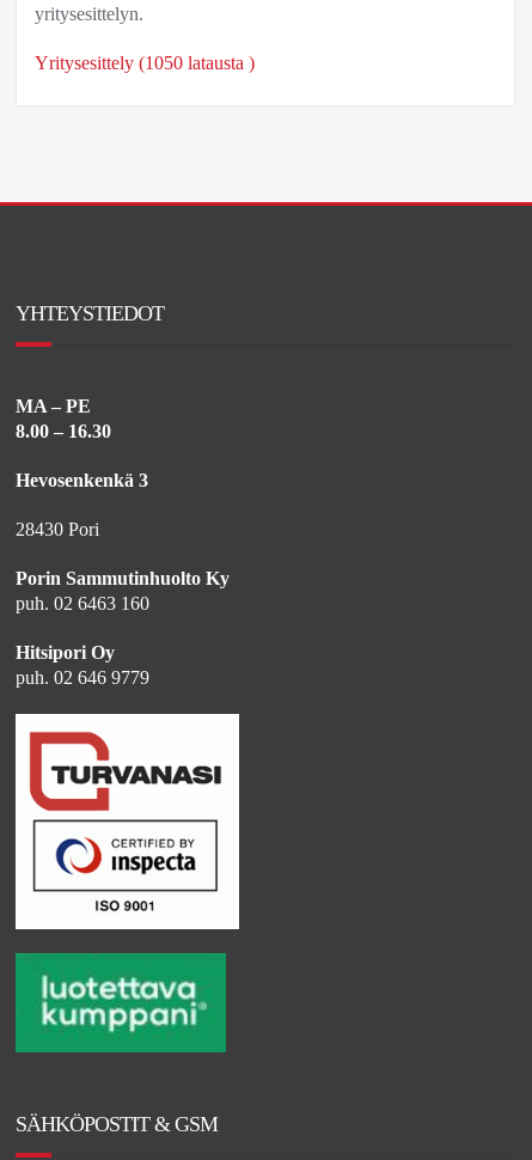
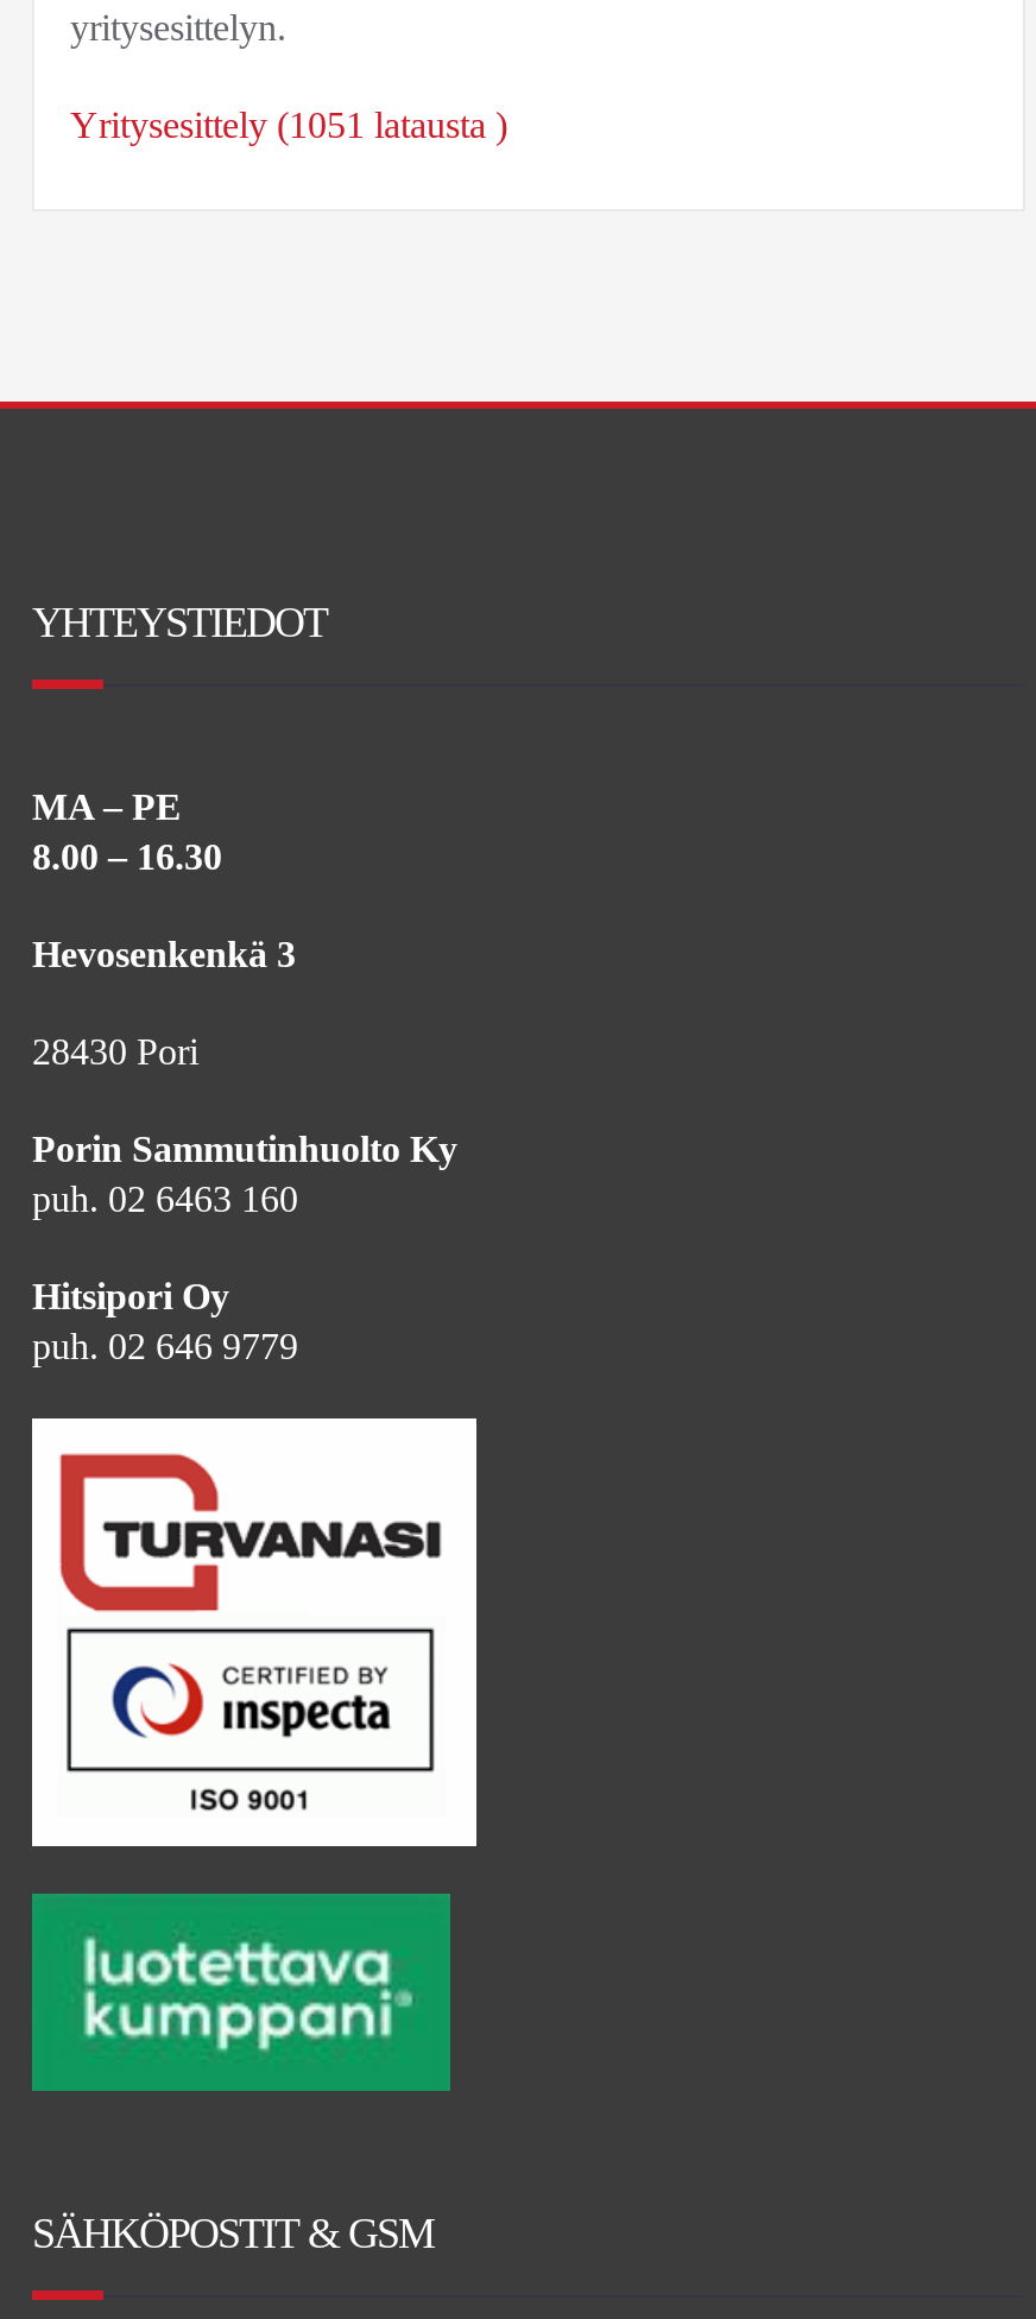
- Yritysesittely (1050 latausta )
+ Yritysesittely (1051 latausta )
